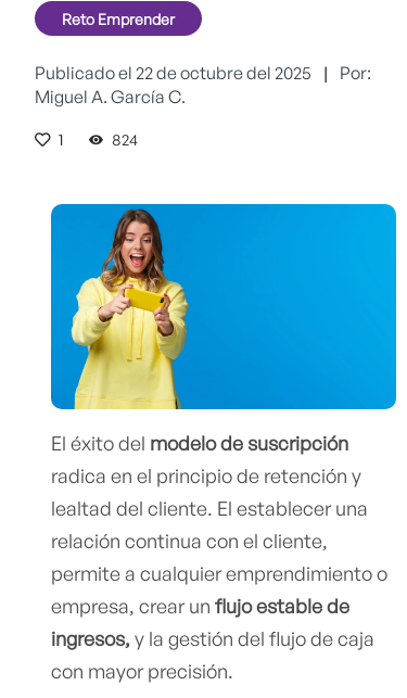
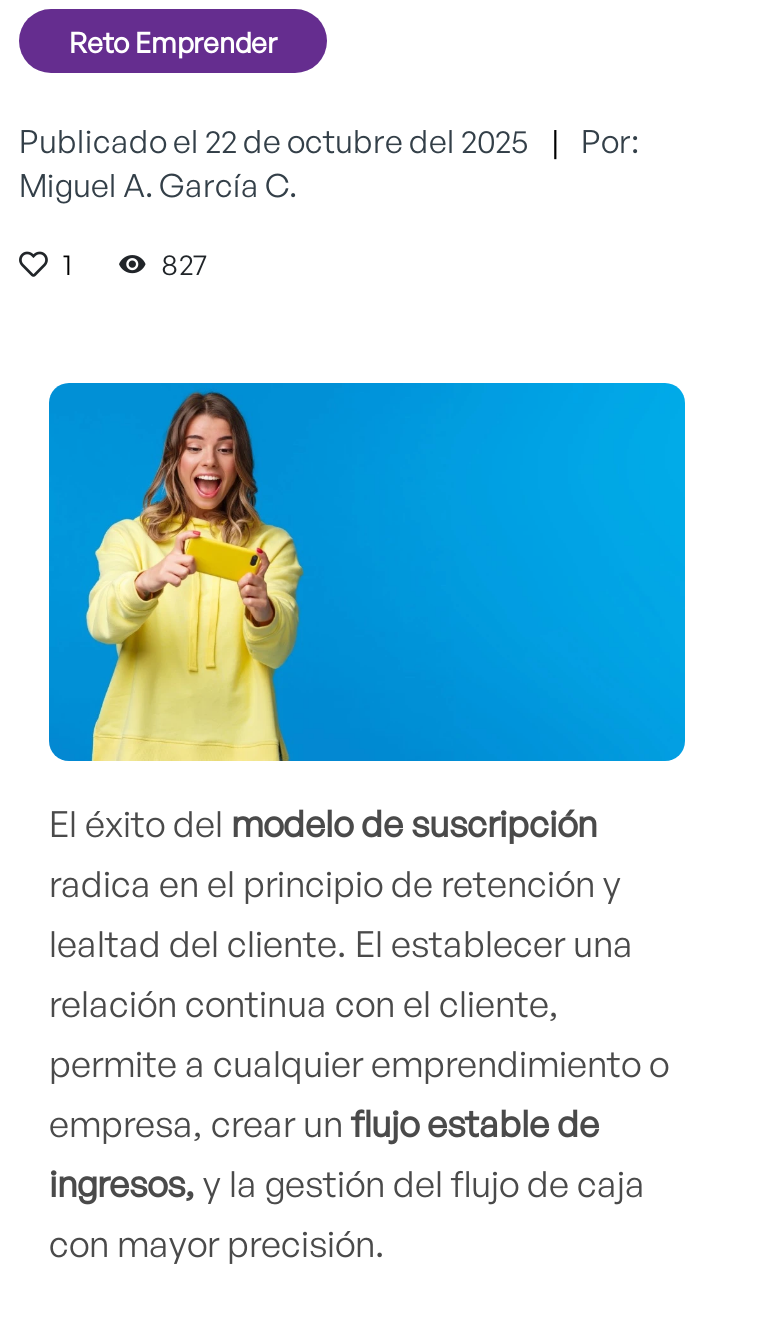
- 824
+ 827
